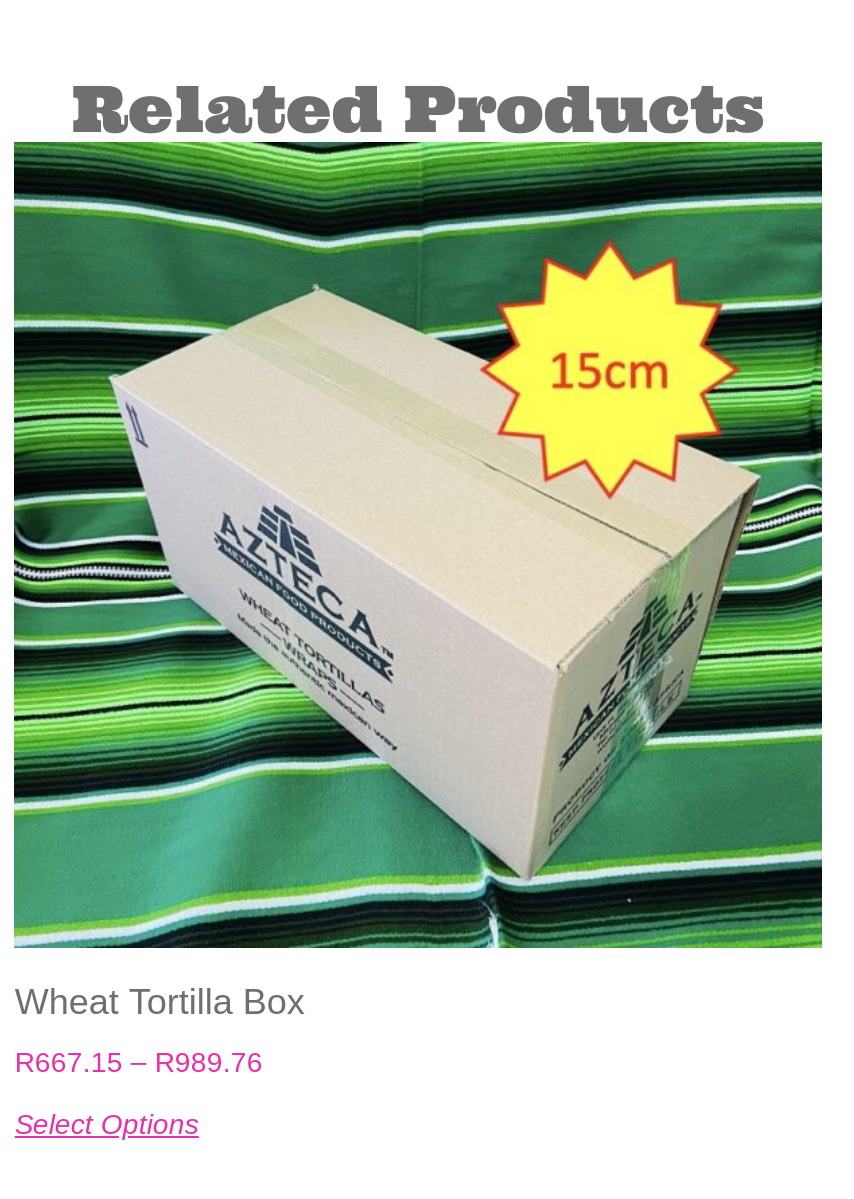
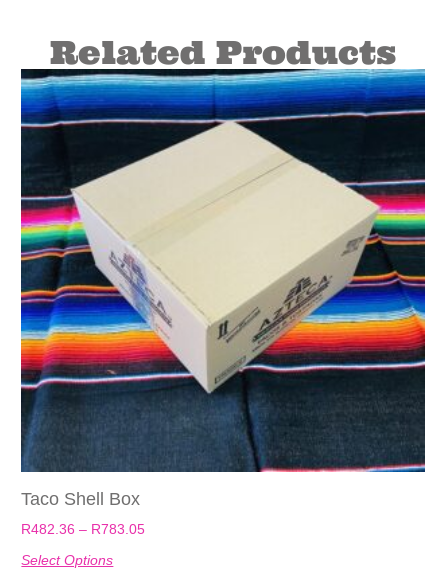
- [image]
- Wheat Tortilla Box
+ [image]
+ Taco Shell Box

- R667.15 – R989.76
+ R482.36 – R783.05
